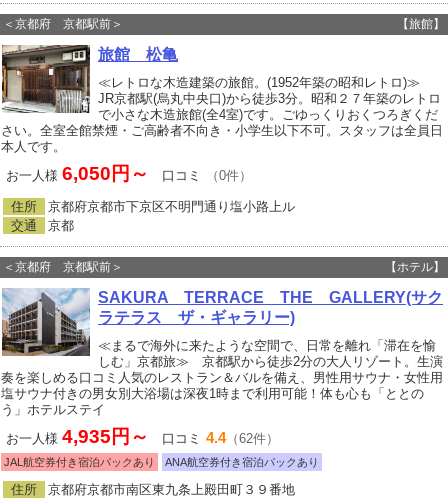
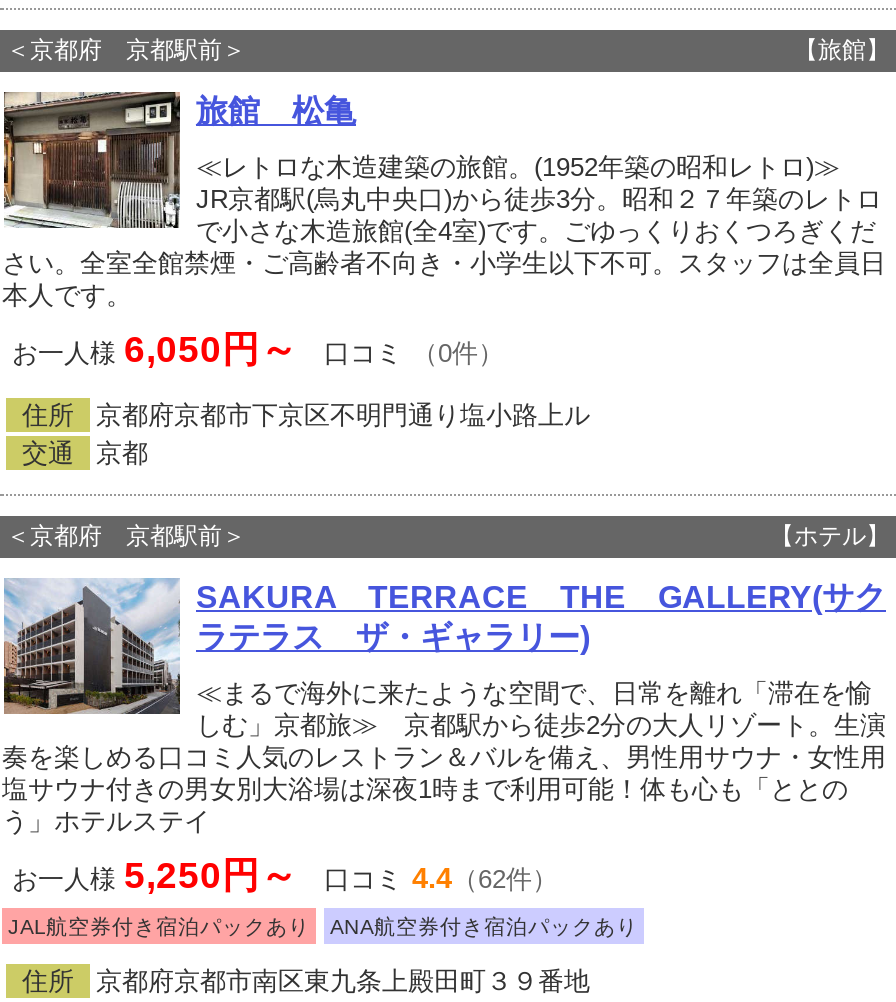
- お一人様4,935円～口コミ 4.4（62件）
+ お一人様5,250円～口コミ 4.4（62件）
